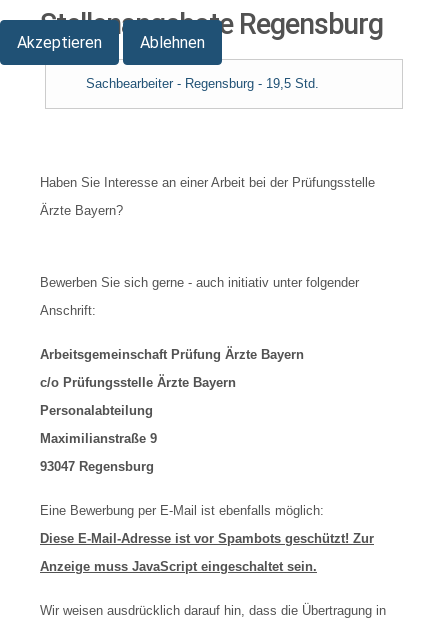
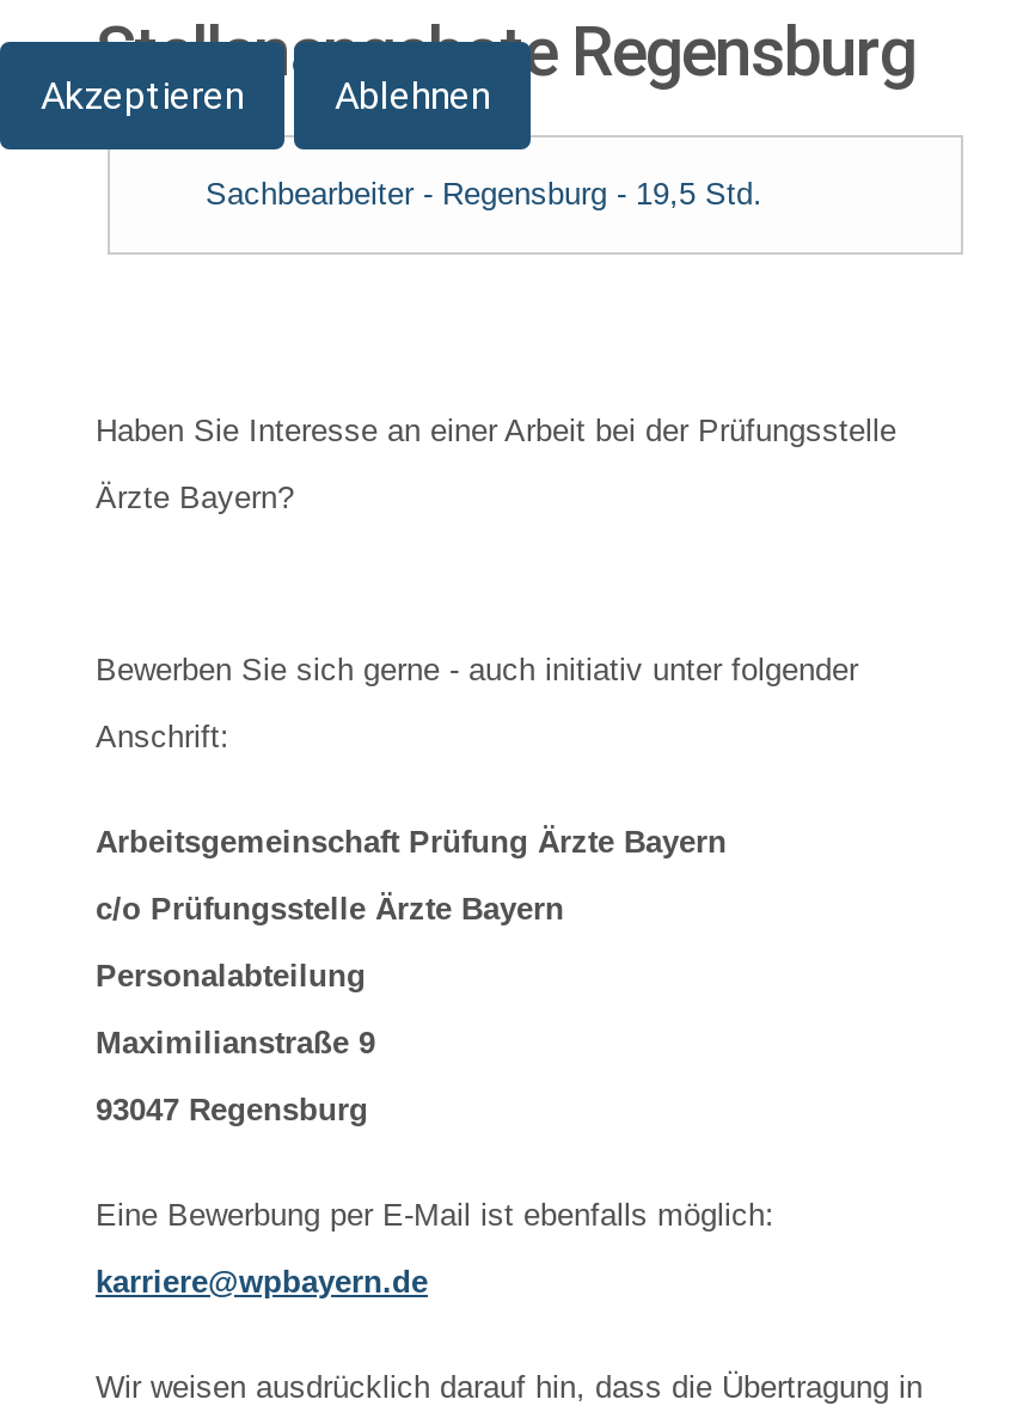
- Diese E-Mail-Adresse ist vor Spambots geschützt! Zur
- Anzeige muss JavaScript eingeschaltet sein.
+ karriere@wpbayern.de
